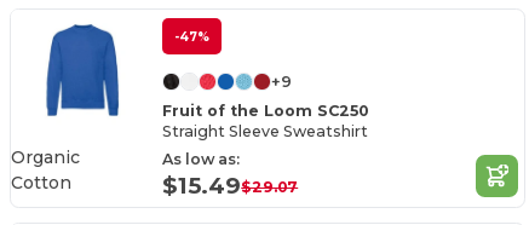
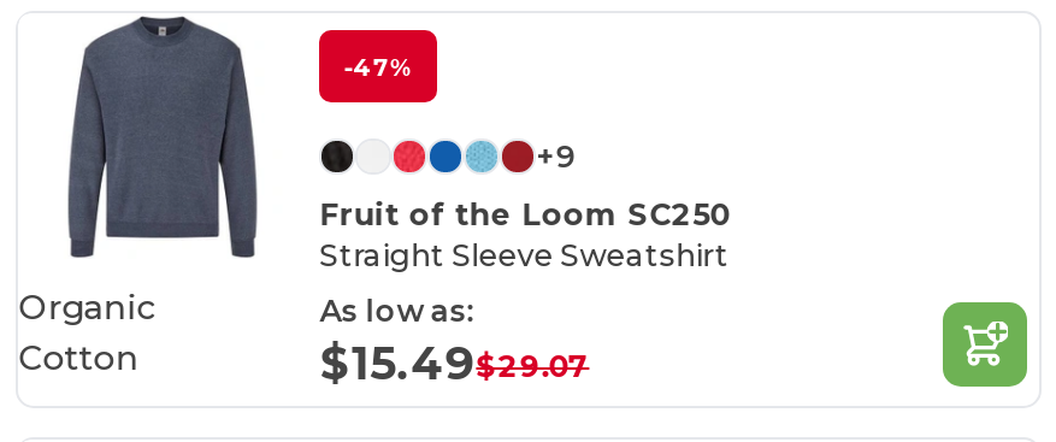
- [image]
+ [image]
